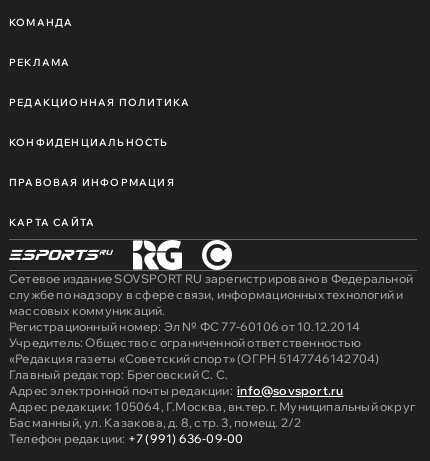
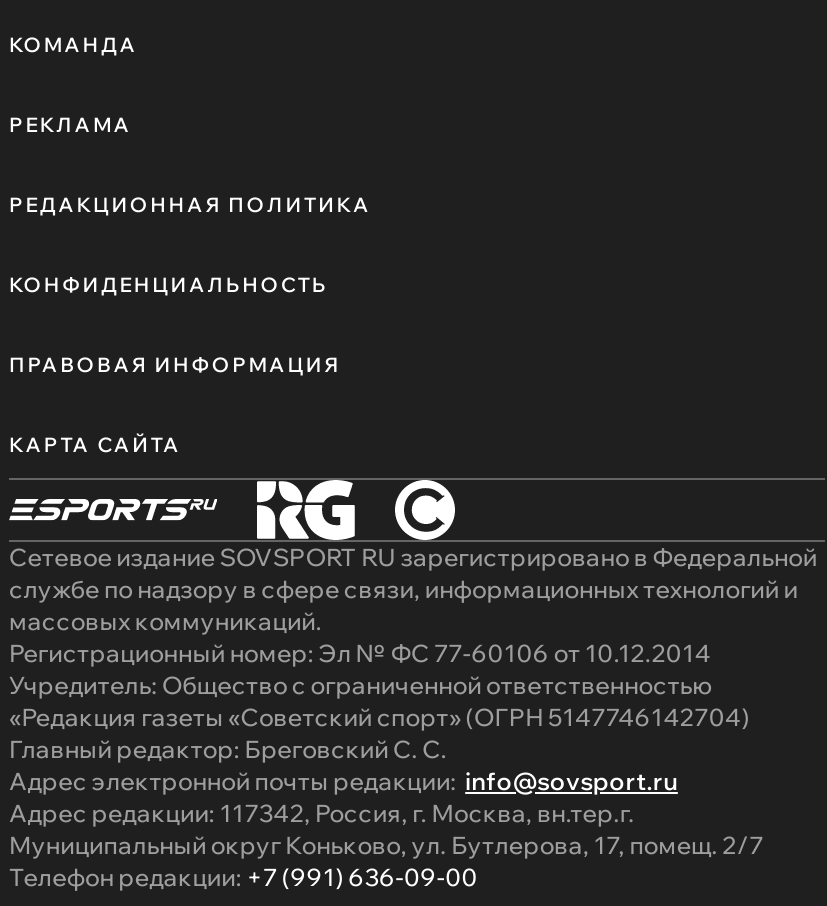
- Адрес редакции: 105064, Г.Москва, вн.тер.г. Муниципальный округ
- Басманный, ул. Казакова, д. 8, стр. 3, помещ. 2/2
+ Адрес редакции: 117342, Россия, г. Москва, вн.тер.г.
+ Муниципальный округ Коньково, ул. Бутлерова, 17, помещ. 2/7
